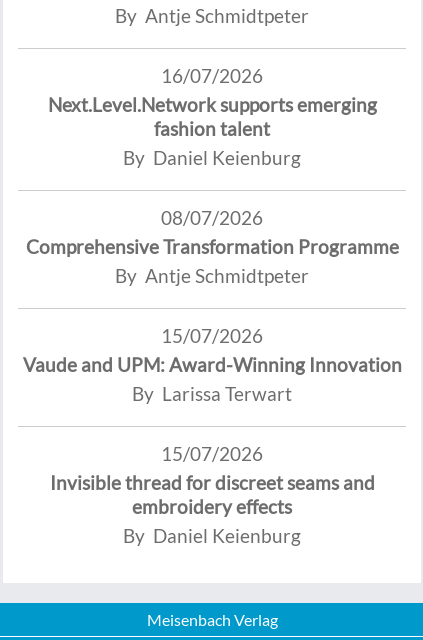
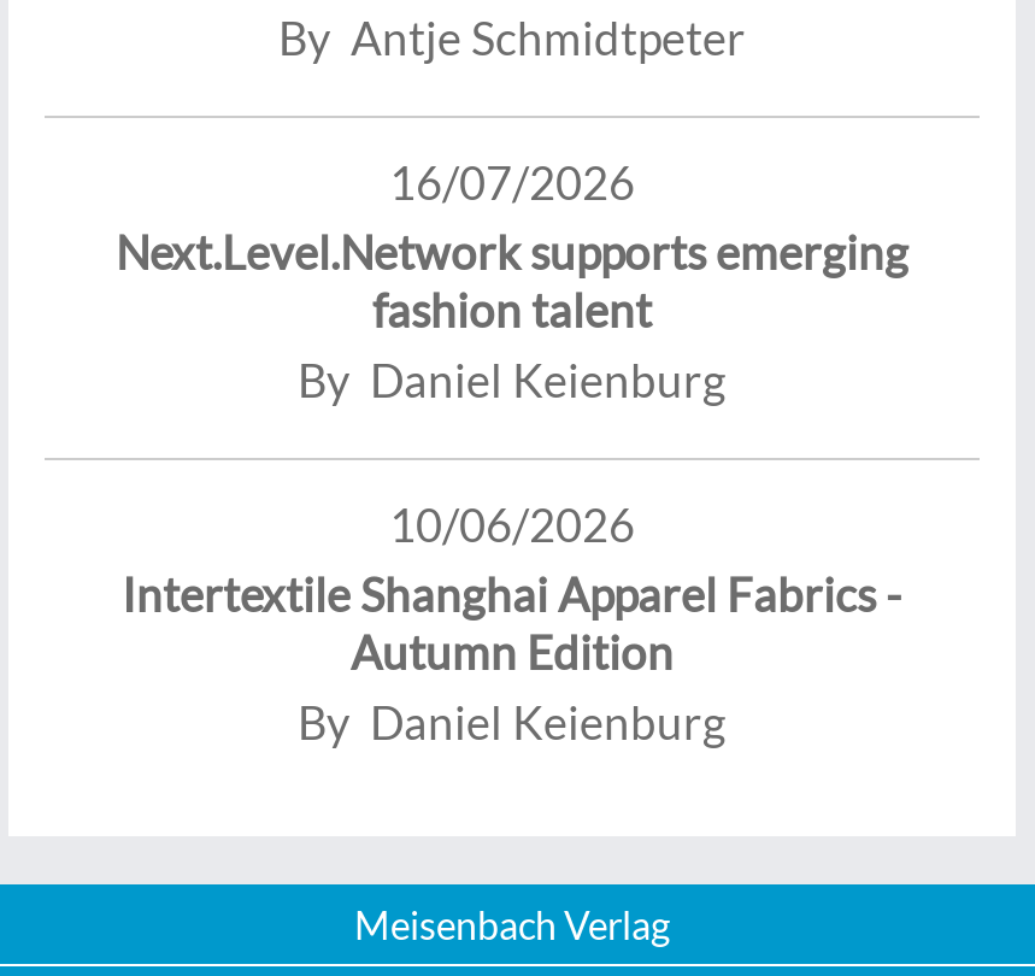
- 08/07/2026
- Comprehensive Transformation Programme
- By Antje Schmidtpeter
- 15/07/2026
- Vaude and UPM: Award-Winning Innovation
- By Larissa Terwart
- 15/07/2026
- Invisible thread for discreet seams and
- embroidery effects
+ 10/06/2026
+ Intertextile Shanghai Apparel Fabrics -
+ Autumn Edition
